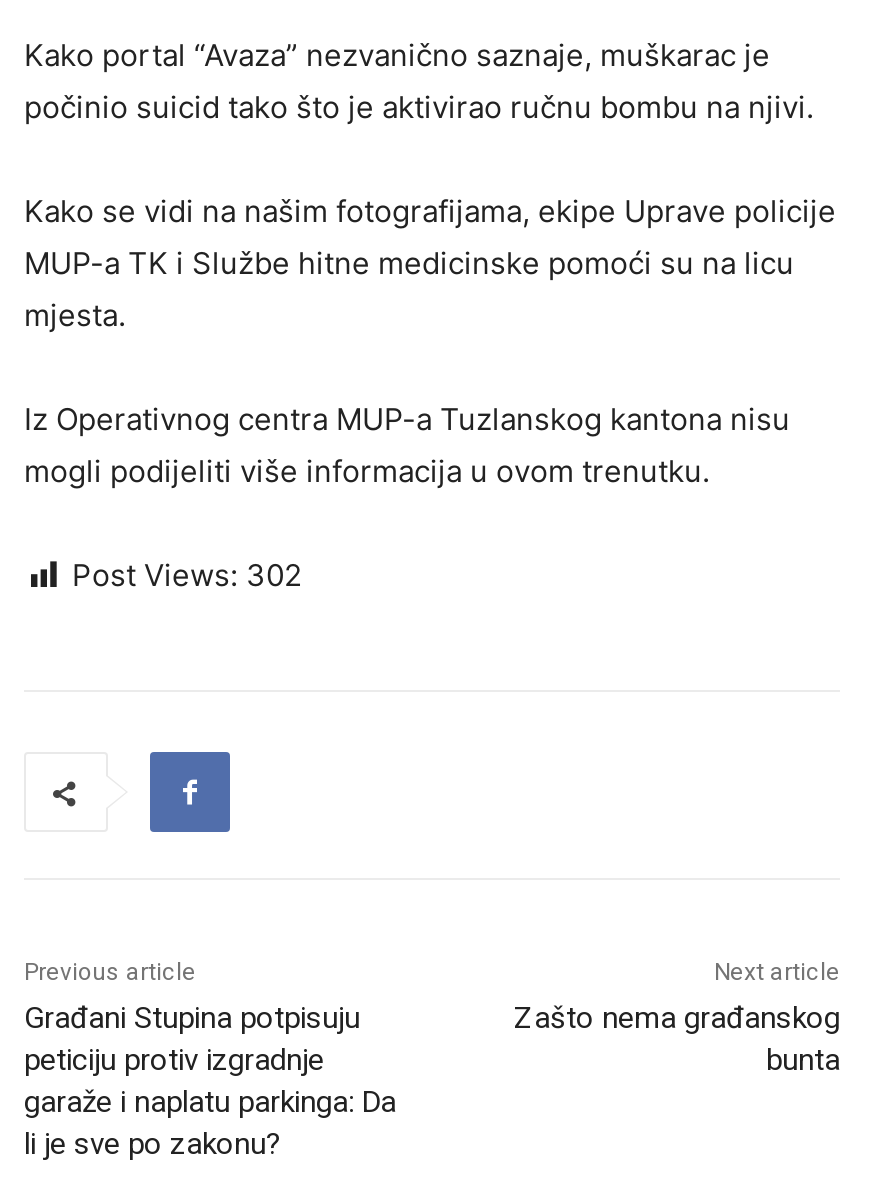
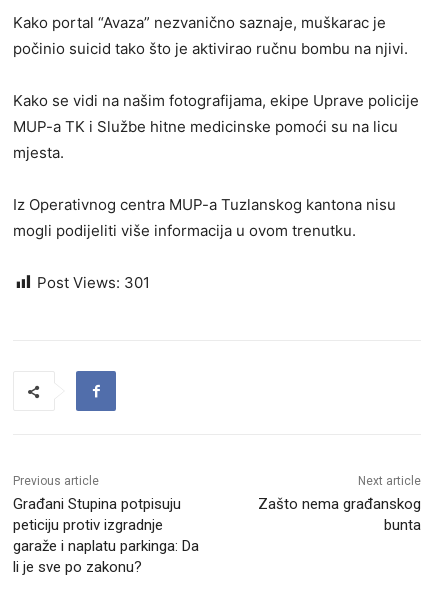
- Post Views: 302
+ Post Views: 301
